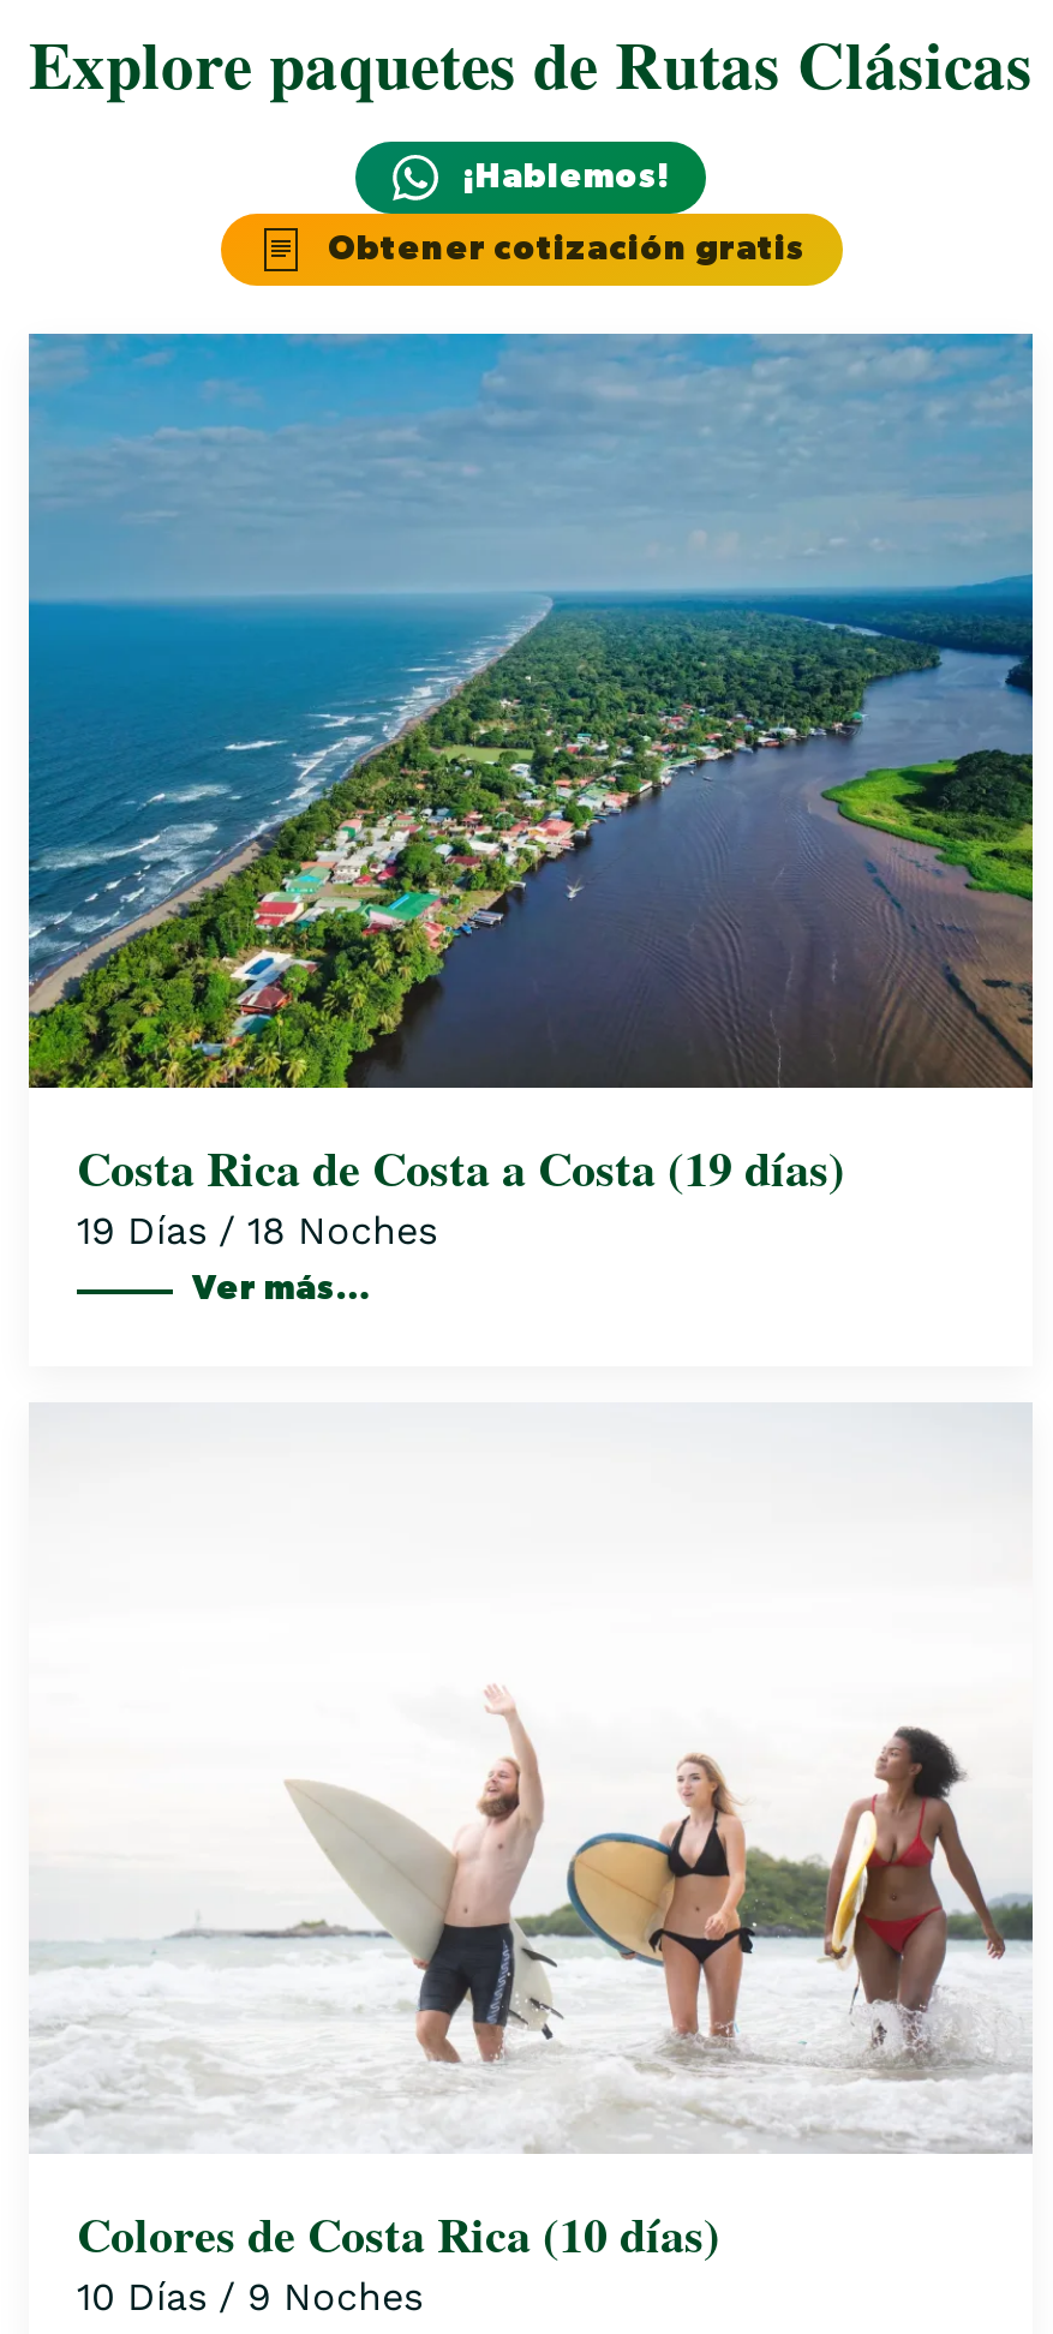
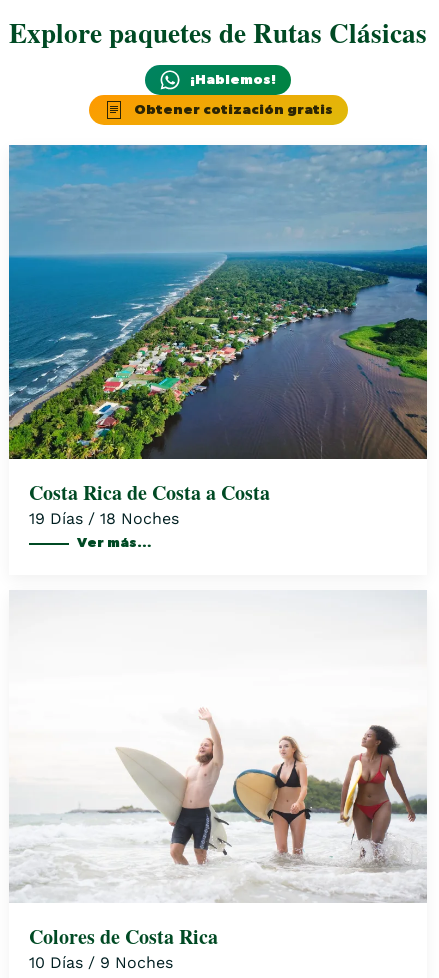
- Costa Rica de Costa a Costa (19 días)
+ Costa Rica de Costa a Costa

- Colores de Costa Rica (10 días)
+ Colores de Costa Rica
